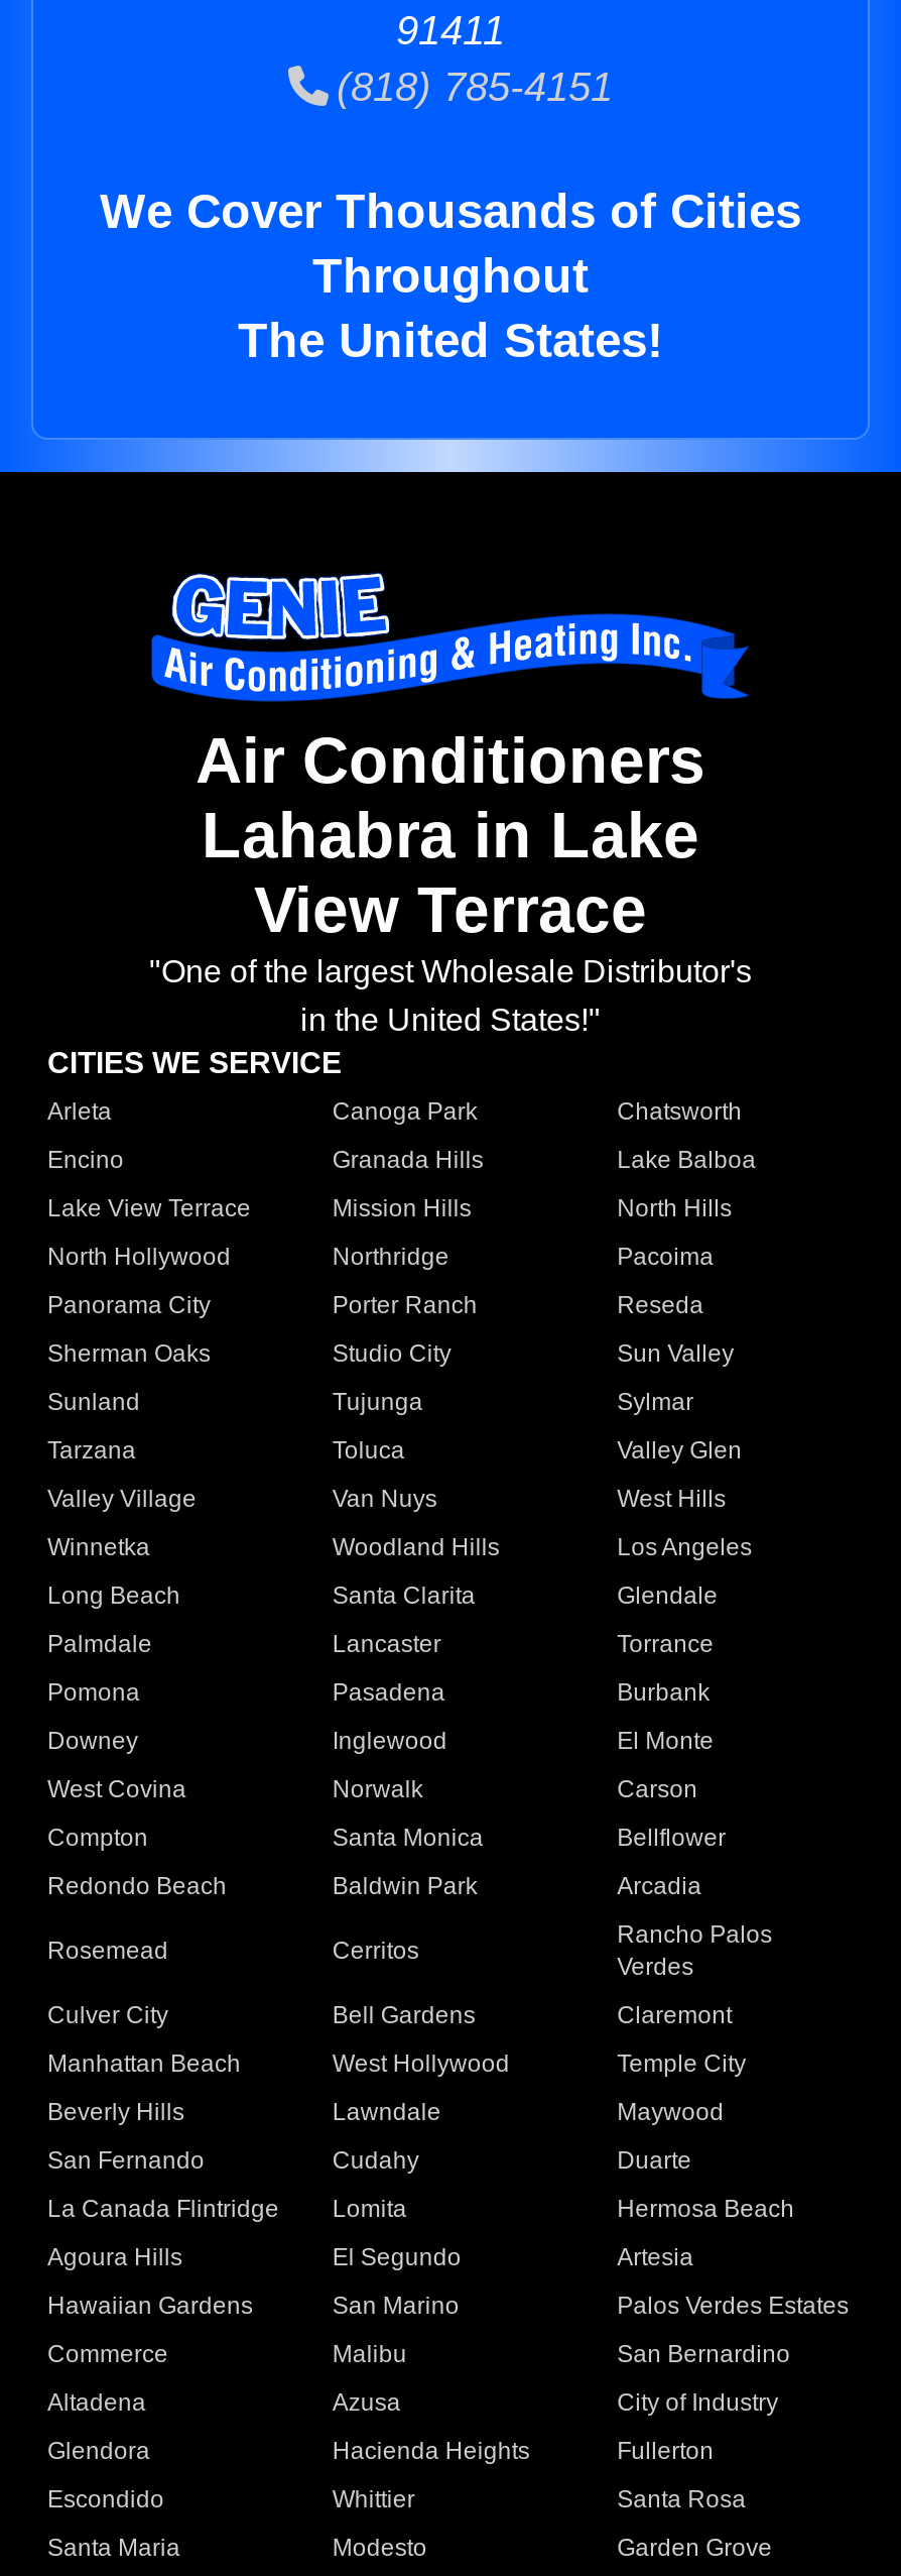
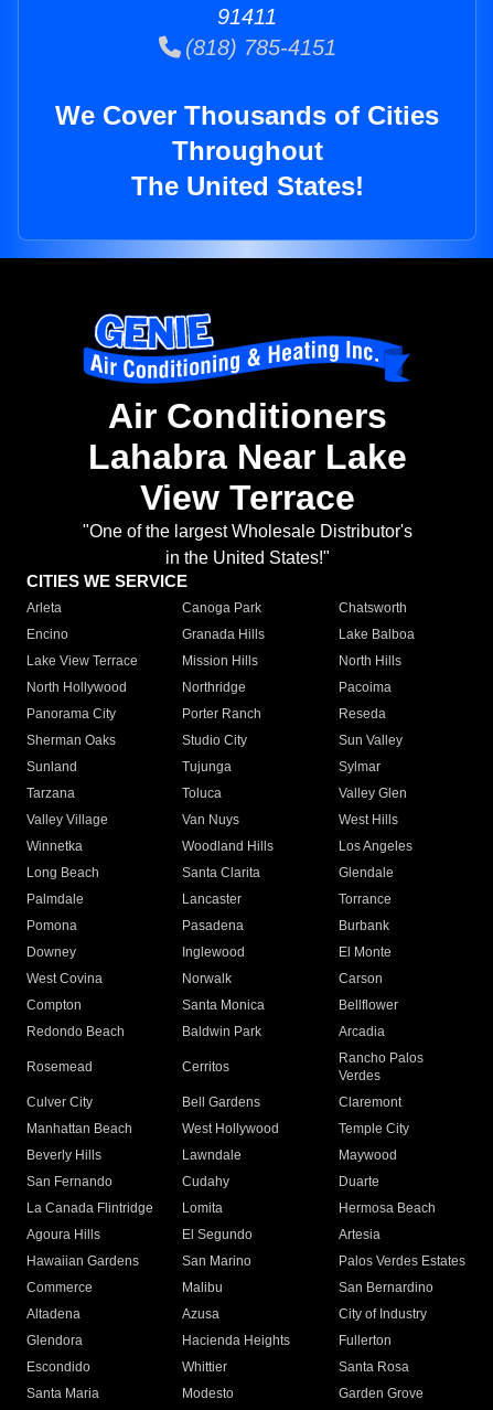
- Lahabra in Lake
+ Lahabra Near Lake
